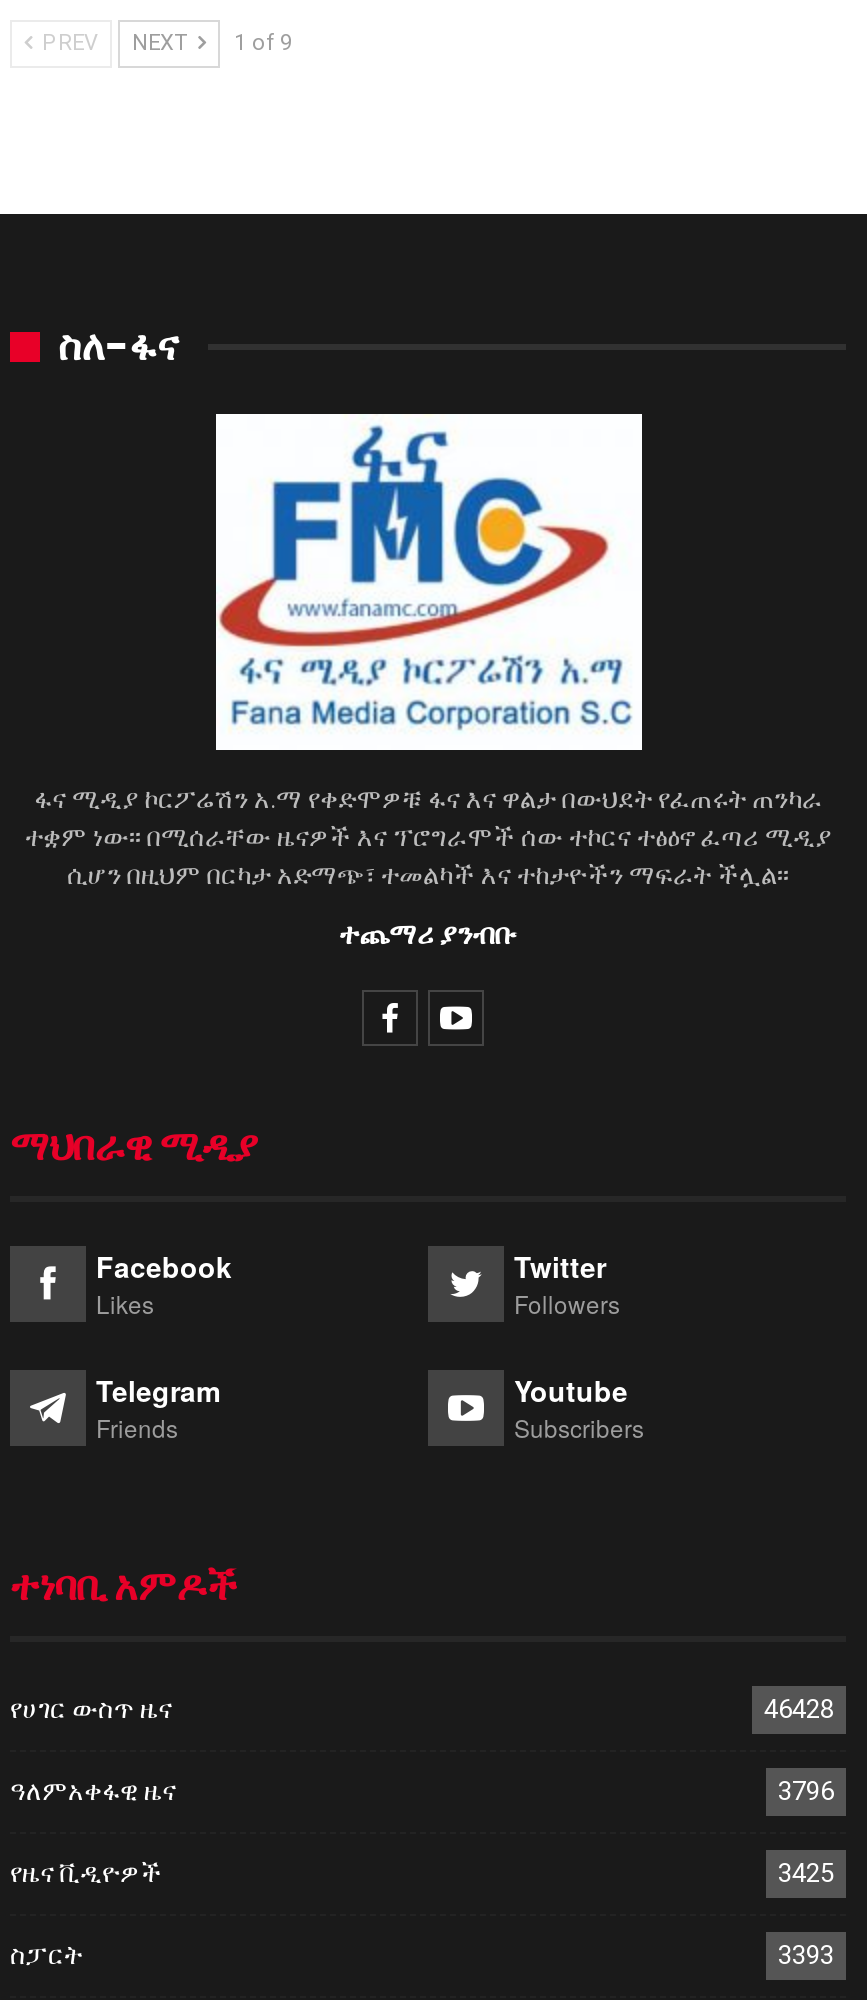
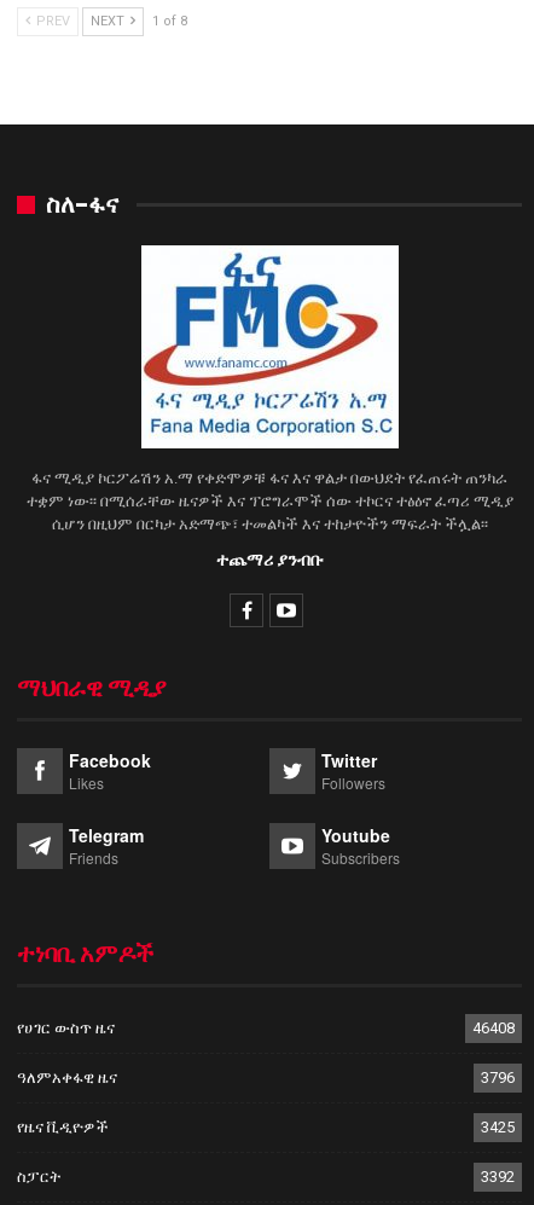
- PREV NEXT 1 of 9
+ PREV NEXT 1 of 8

- 46428
+ 46408

- 3393
+ 3392
